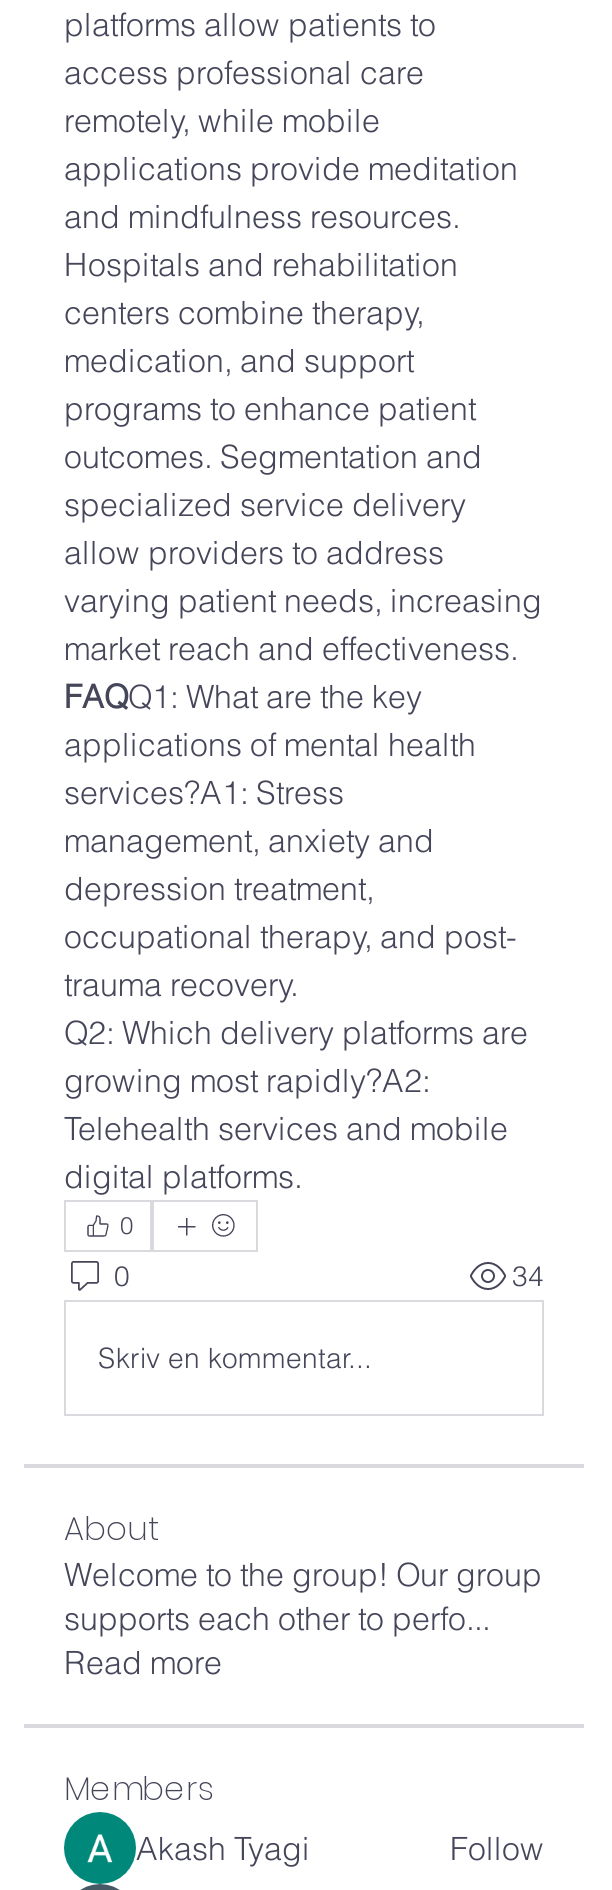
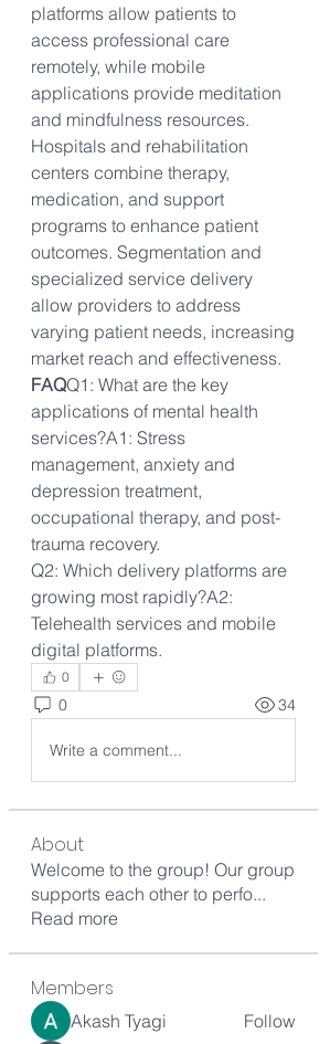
- Skriv en kommentar...
+ Write a comment...
